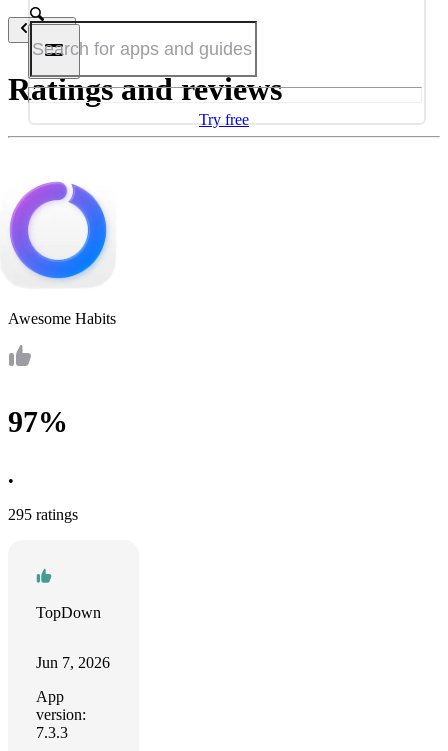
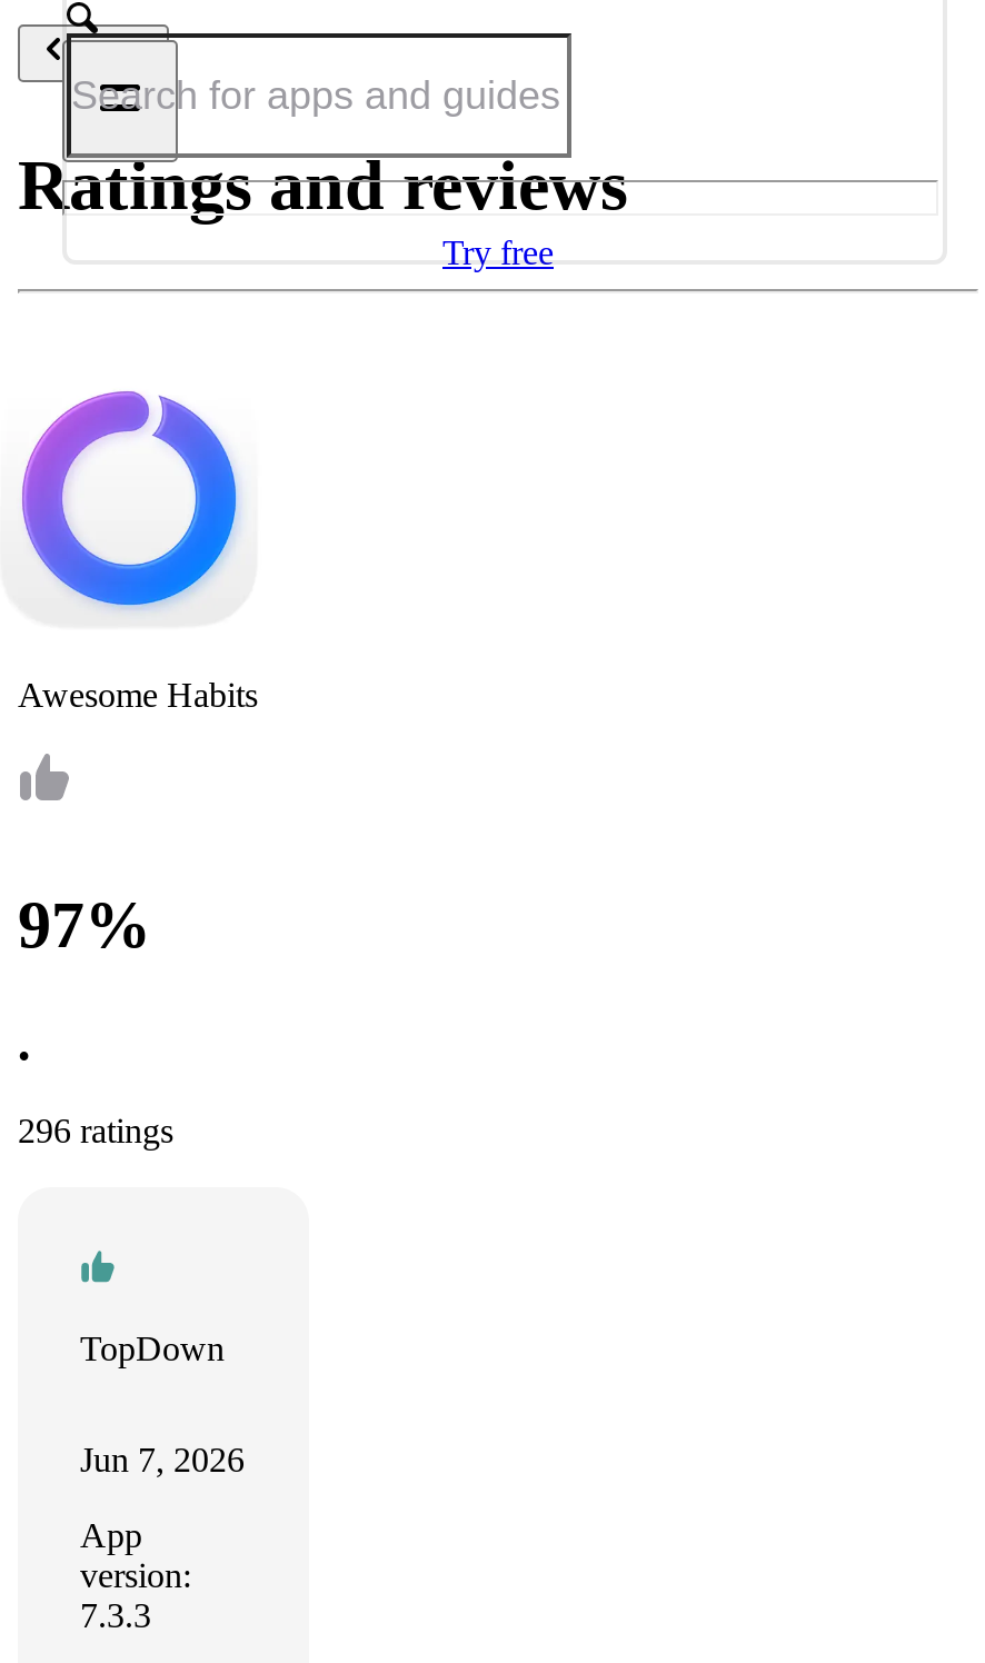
- 295 ratings
+ 296 ratings
